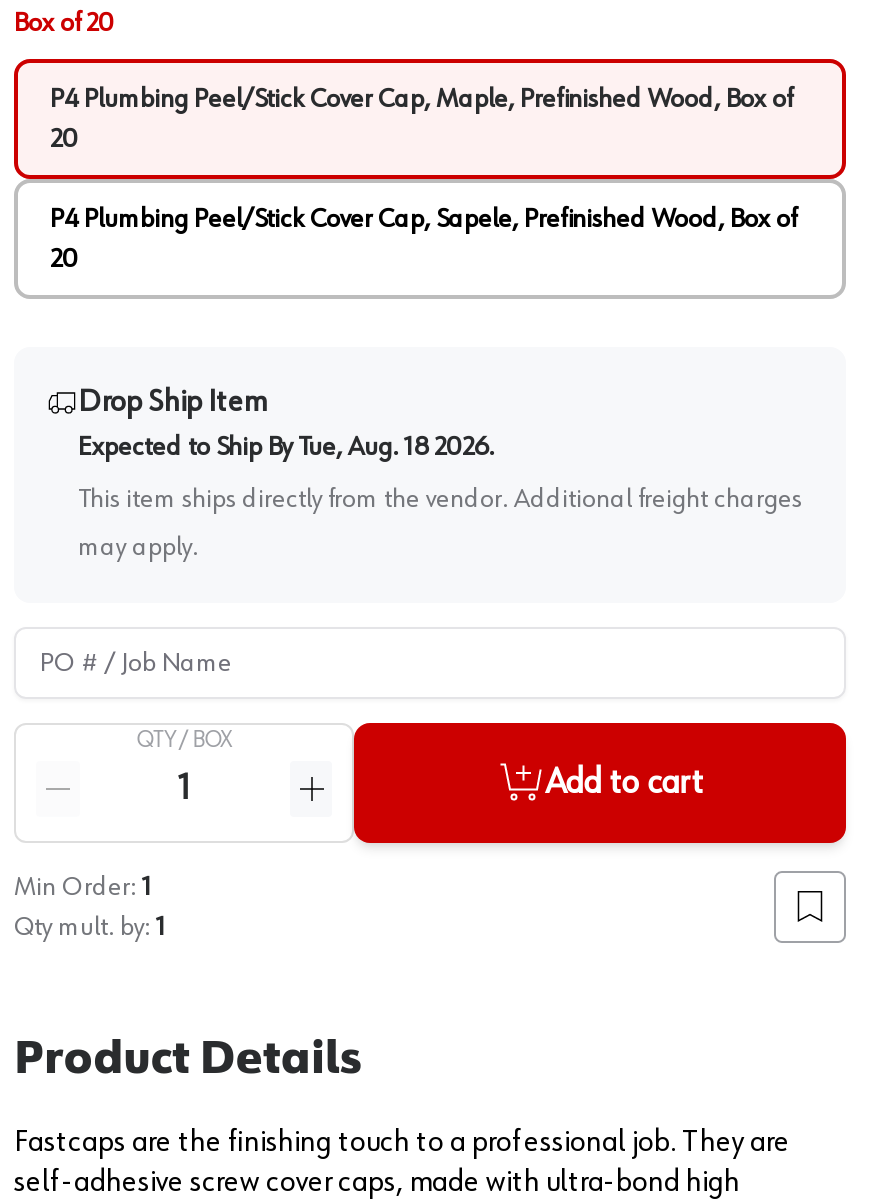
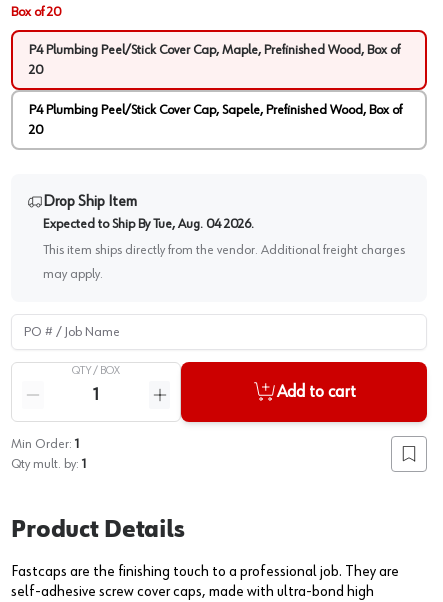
- Expected to Ship By Tue, Aug. 18 2026.
+ Expected to Ship By Tue, Aug. 04 2026.
